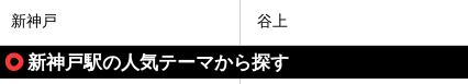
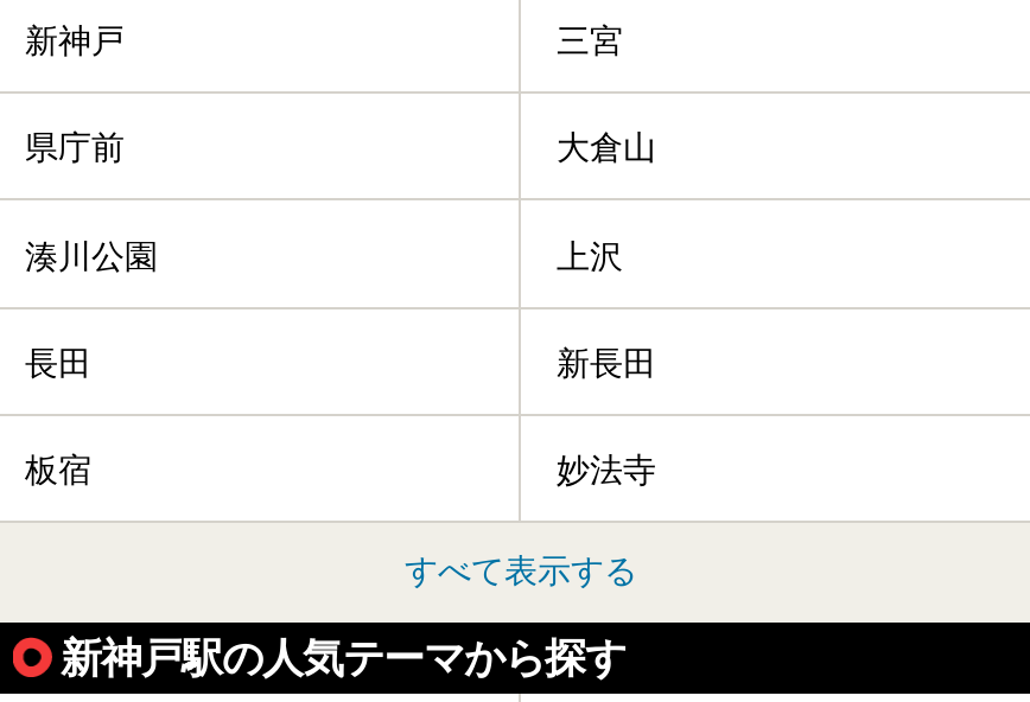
- 谷上
+ 三宮
+ 県庁前
+ 大倉山
+ 湊川公園
+ 上沢
+ 長田
+ 新長田
+ 板宿
+ 妙法寺
+ すべて表示する
